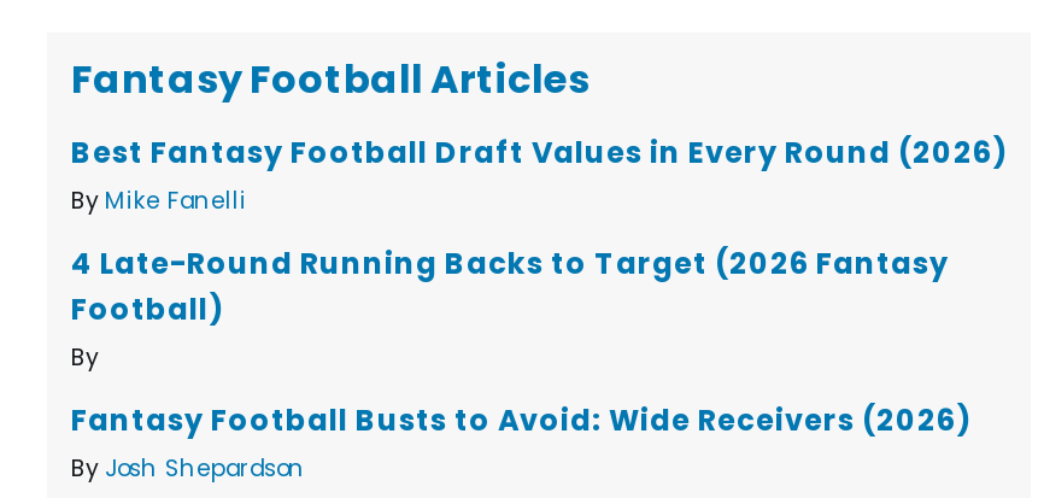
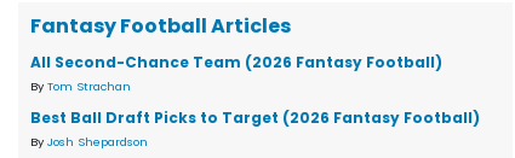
- Best Fantasy Football Draft Values in Every Round (2026)
- By Mike Fanelli
- 4 Late-Round Running Backs to Target (2026 Fantasy
- Football)
- By
- Fantasy Football Busts to Avoid: Wide Receivers (2026)
+ All Second-Chance Team (2026 Fantasy Football)
+ By Tom Strachan
+ Best Ball Draft Picks to Target (2026 Fantasy Football)
